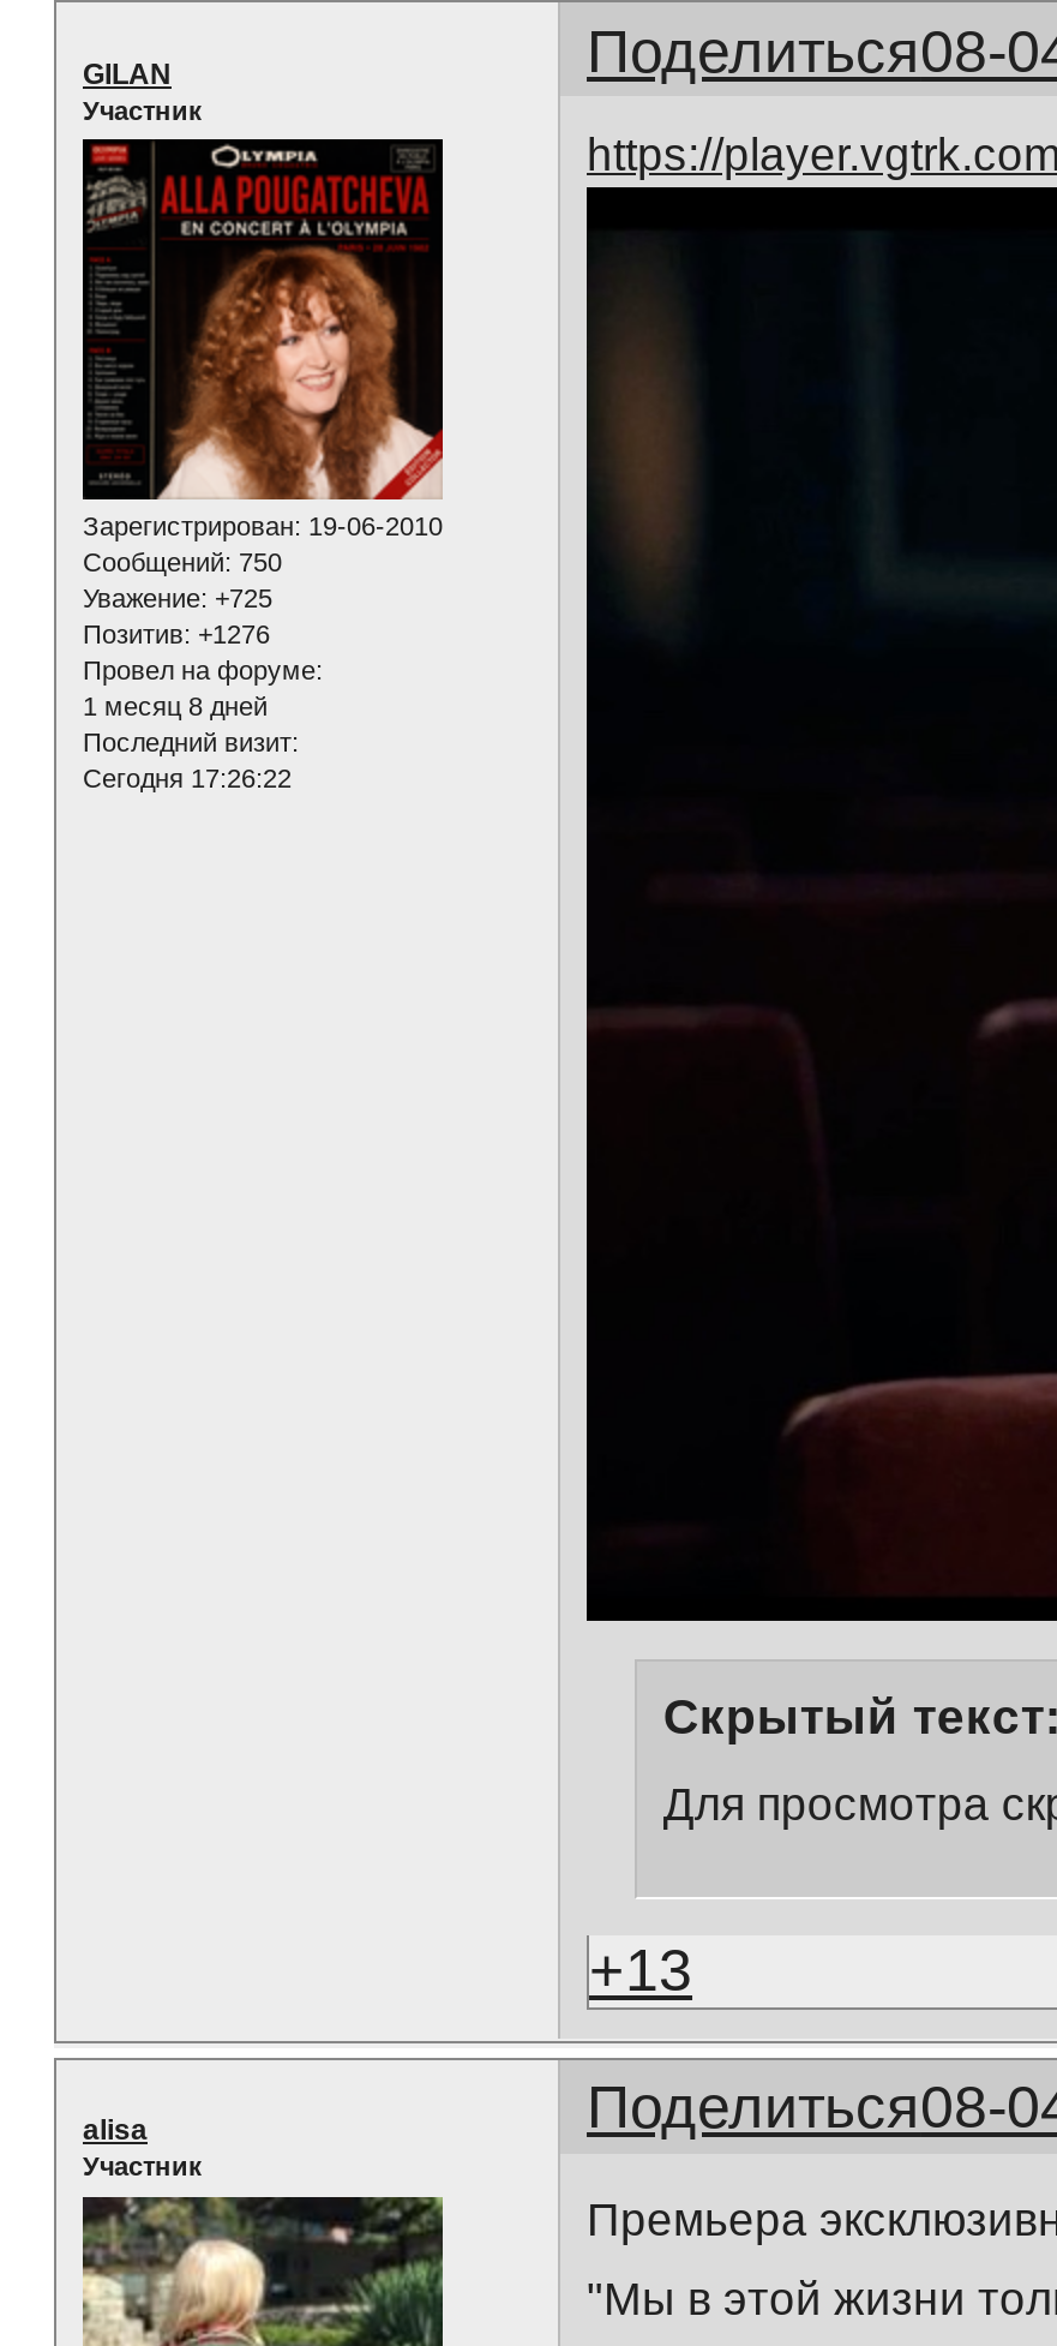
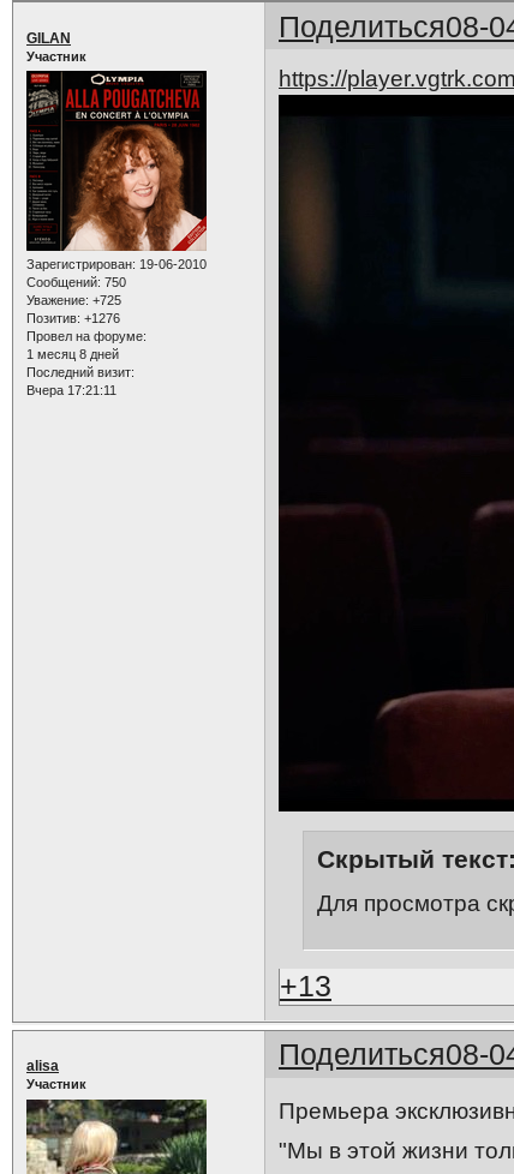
- Сегодня 17:26:22
+ Вчера 17:21:11
